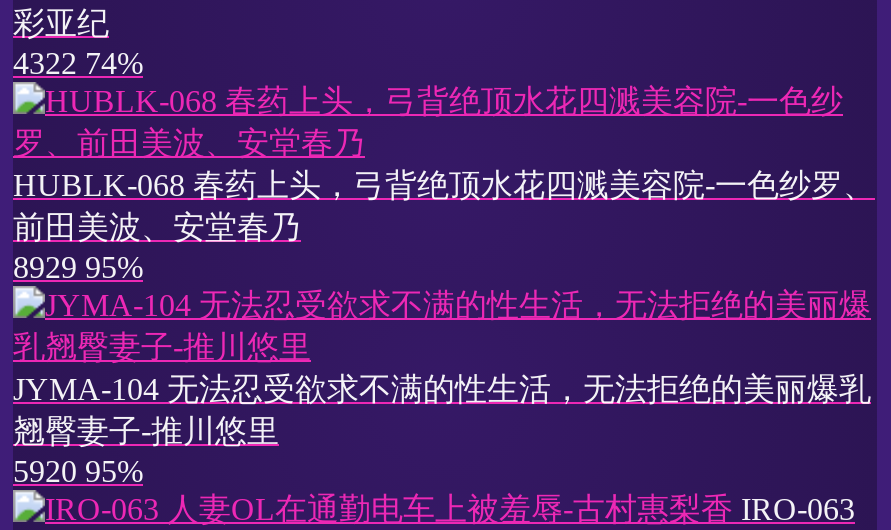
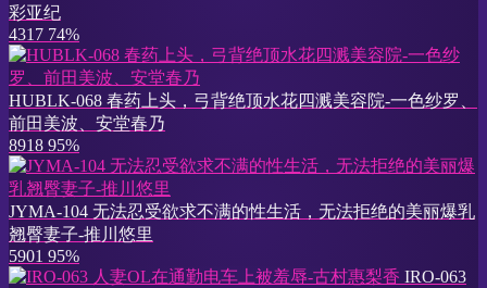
- 4322 74%
+ 4317 74%

- 8929 95%
+ 8918 95%

- 5920 95%
+ 5901 95%
